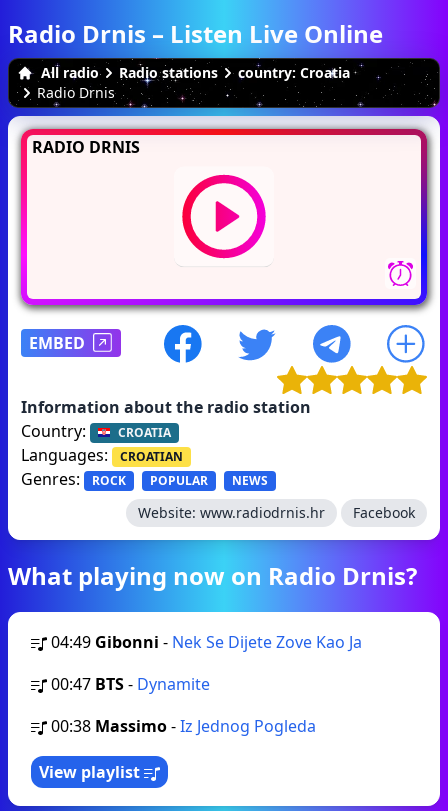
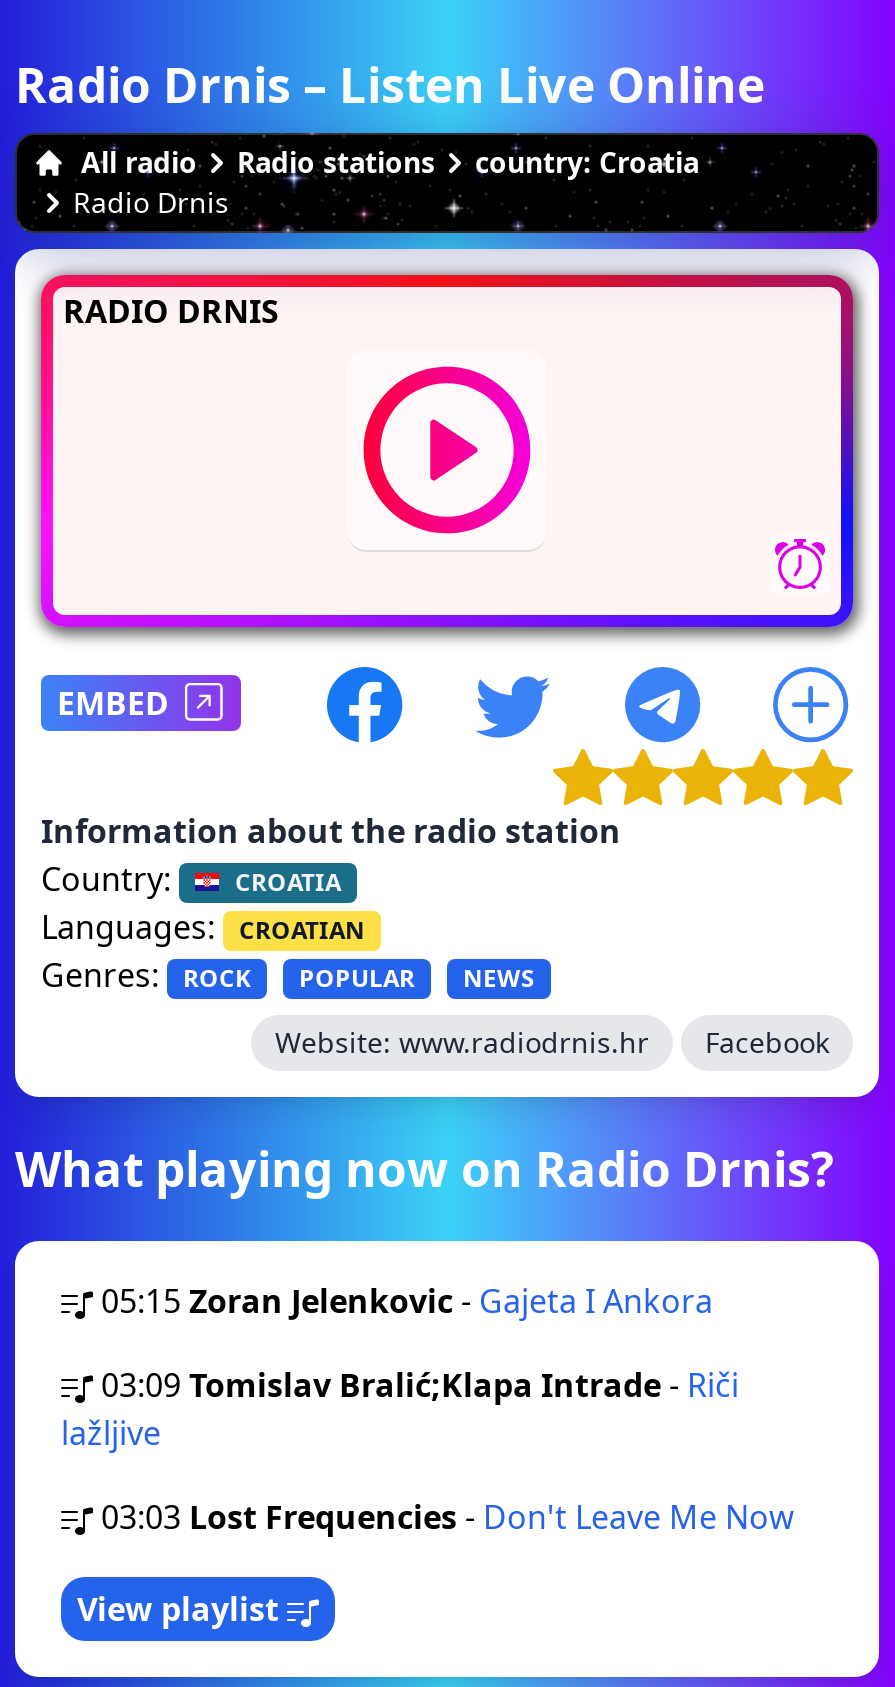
- 04:49 Gibonni - Nek Se Dijete Zove Kao Ja
+ 05:15 Zoran Jelenkovic - Gajeta I Ankora

- 00:47 BTS - Dynamite
+ 03:09 Tomislav Bralić;Klapa Intrade - Riči
+ lažljive

- 00:38 Massimo - Iz Jednog Pogleda
+ 03:03 Lost Frequencies - Don't Leave Me Now
